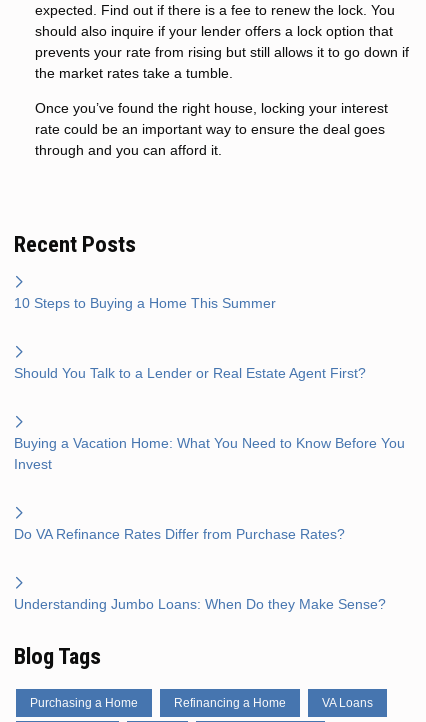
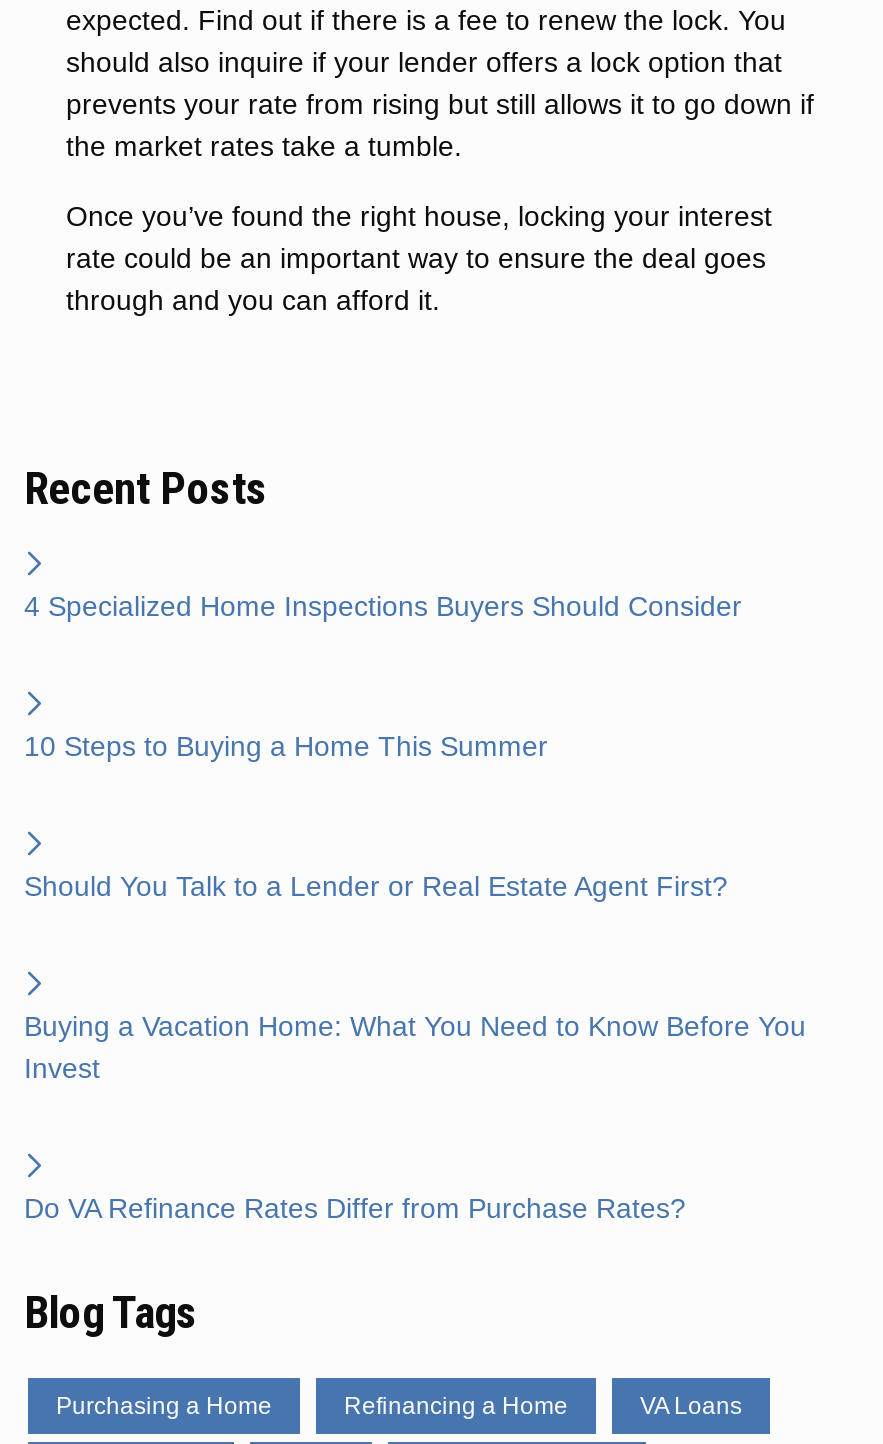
+ 4 Specialized Home Inspections Buyers Should Consider

moved down: 10 Steps to Buying a Home This Summer | Should You Talk to a Lender or Real Estate Agent First? | Buying a Vacation Home: What You Need to Know Before You | Invest | Do VA Refinance Rates Differ from Purchase Rates?

- Understanding Jumbo Loans: When Do they Make Sense?
